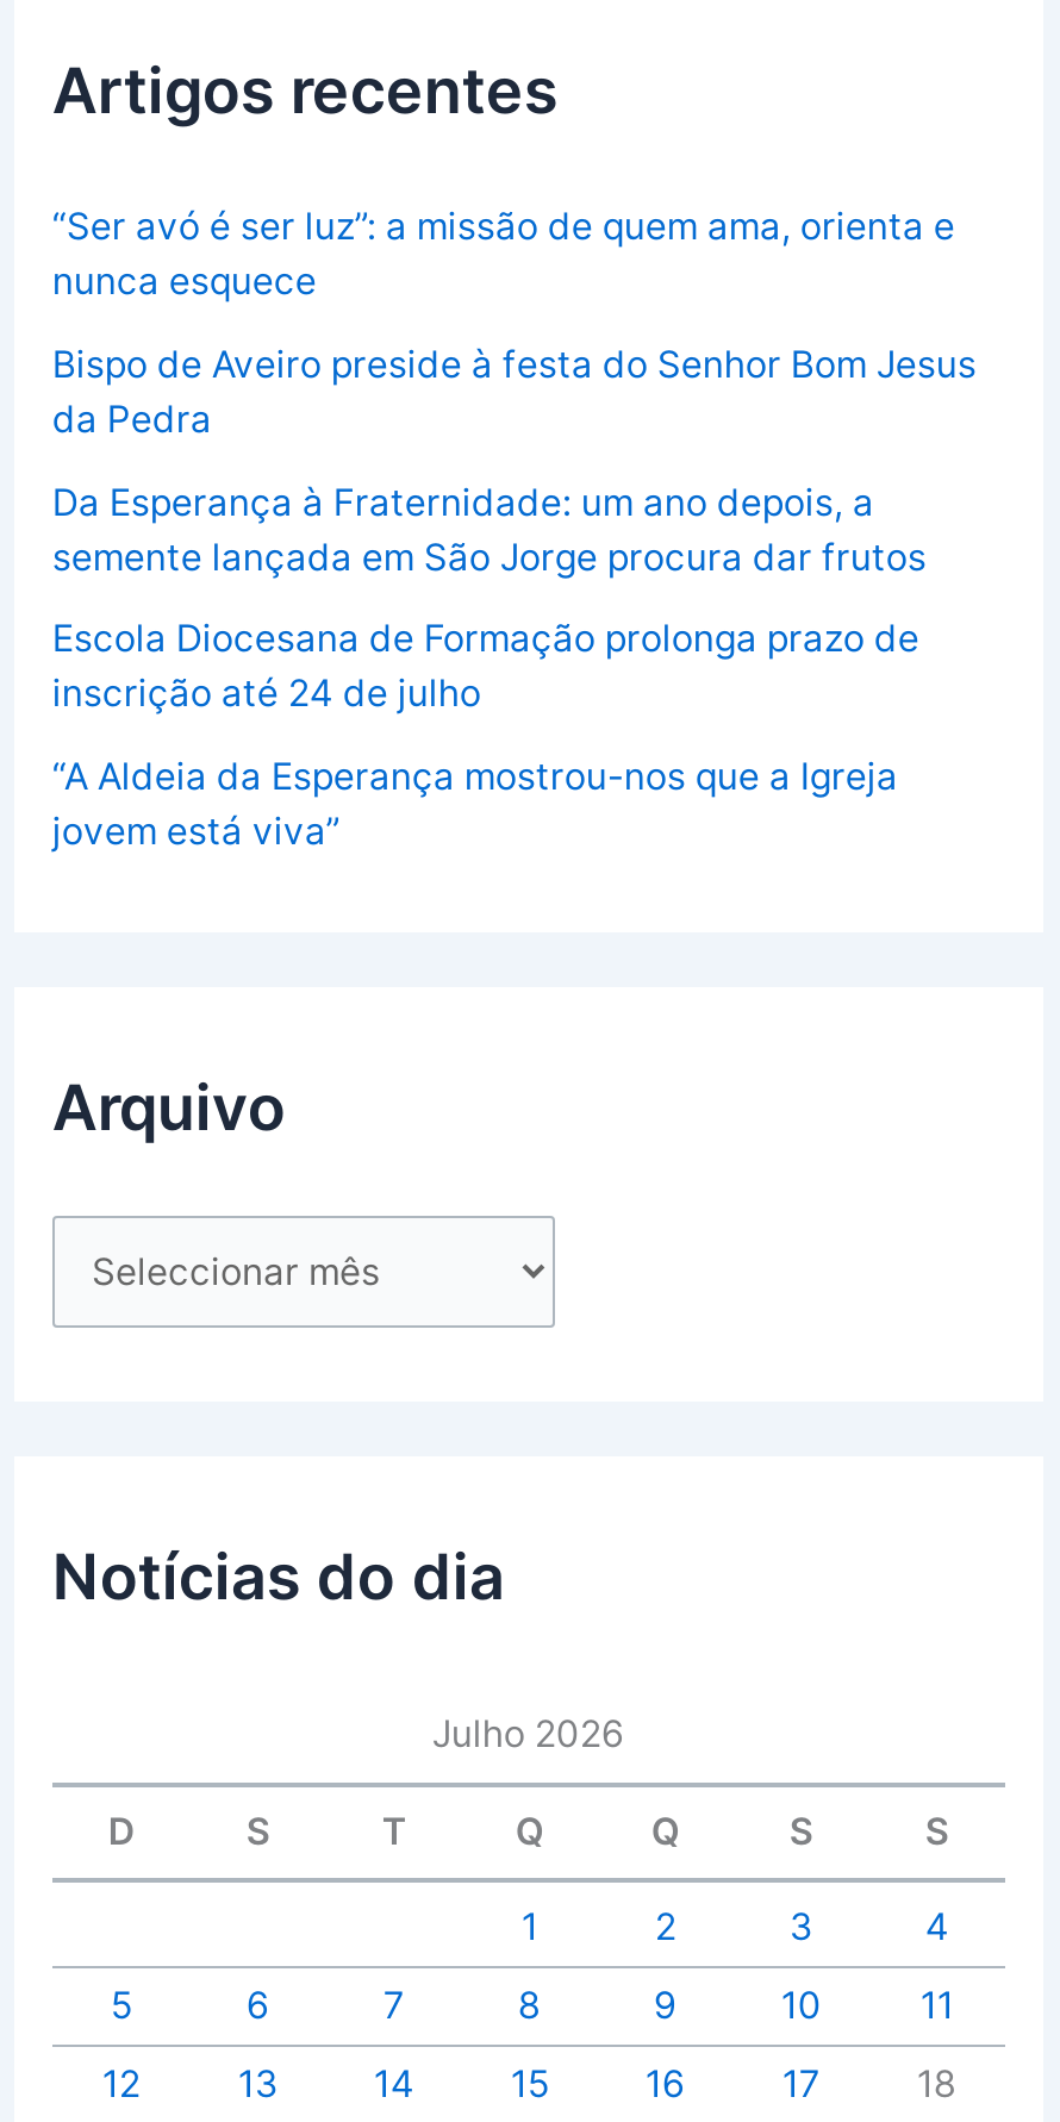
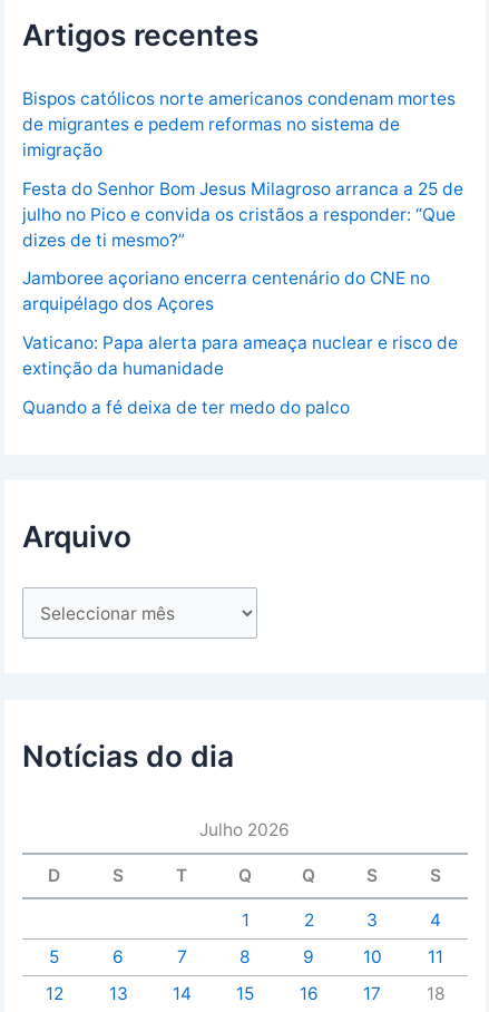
- “Ser avó é ser luz”: a missão de quem ama, orienta e
- nunca esquece
+ Bispos católicos norte americanos condenam mortes
+ de migrantes e pedem reformas no sistema de
+ imigração

- Bispo de Aveiro preside à festa do Senhor Bom Jesus
- da Pedra
+ Festa do Senhor Bom Jesus Milagroso arranca a 25 de
+ julho no Pico e convida os cristãos a responder: “Que
+ dizes de ti mesmo?”

- Da Esperança à Fraternidade: um ano depois, a
- semente lançada em São Jorge procura dar frutos
+ Jamboree açoriano encerra centenário do CNE no
+ arquipélago dos Açores

- Escola Diocesana de Formação prolonga prazo de
- inscrição até 24 de julho
+ Vaticano: Papa alerta para ameaça nuclear e risco de
+ extinção da humanidade

- “A Aldeia da Esperança mostrou-nos que a Igreja
- jovem está viva”
+ Quando a fé deixa de ter medo do palco
